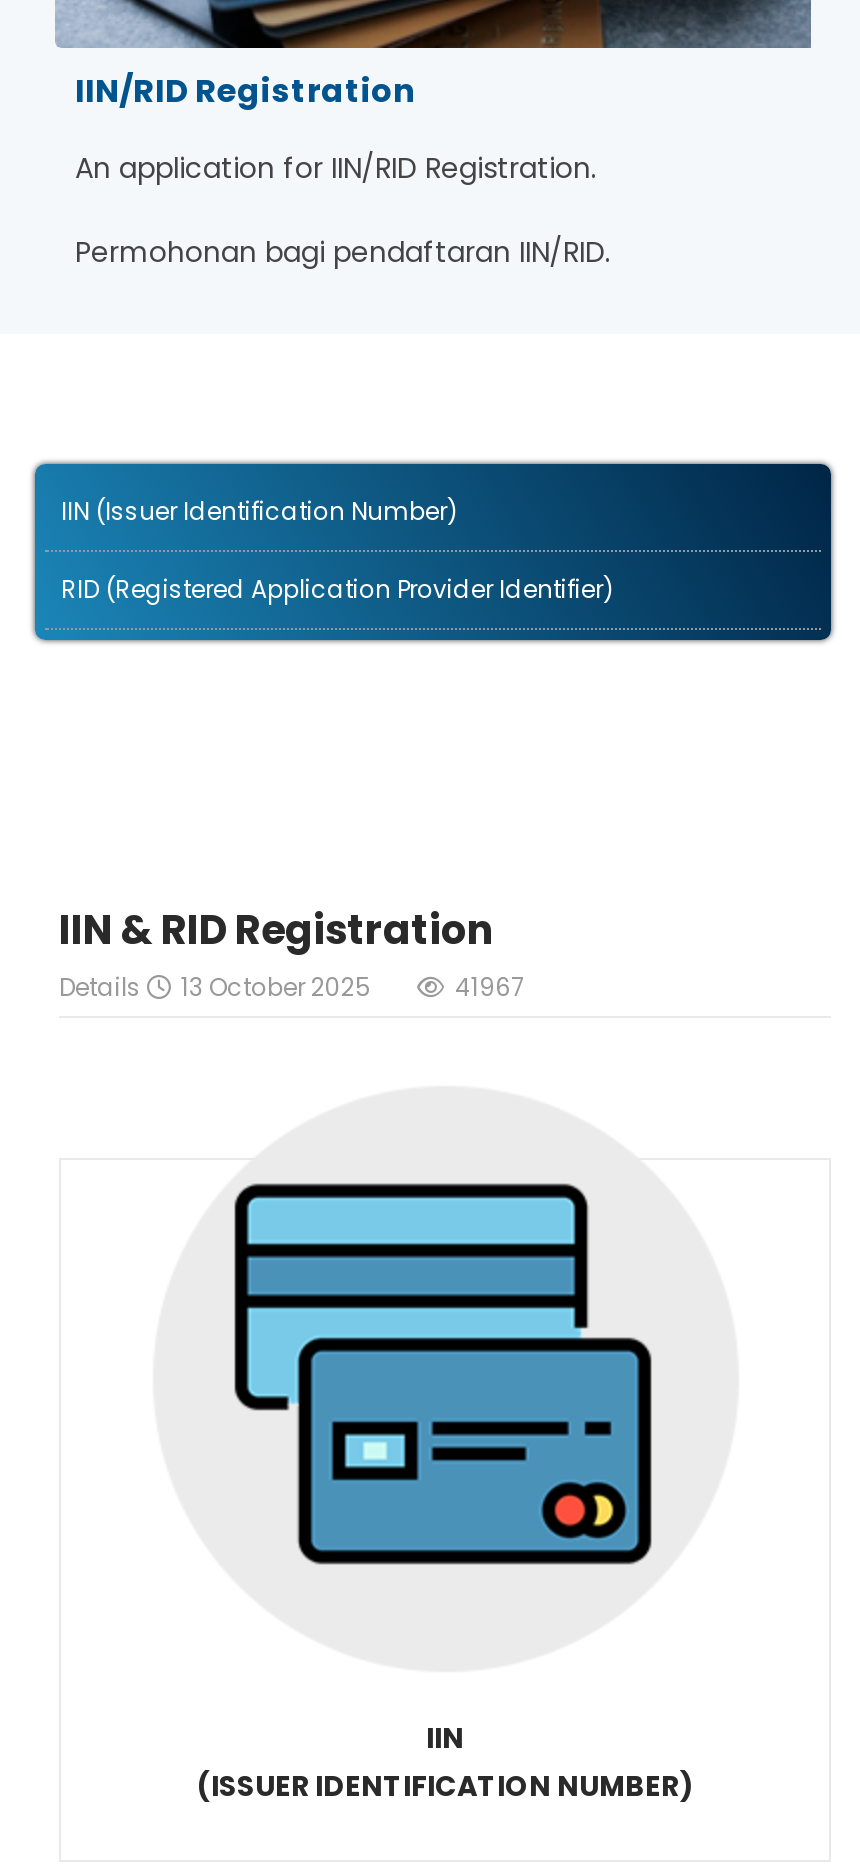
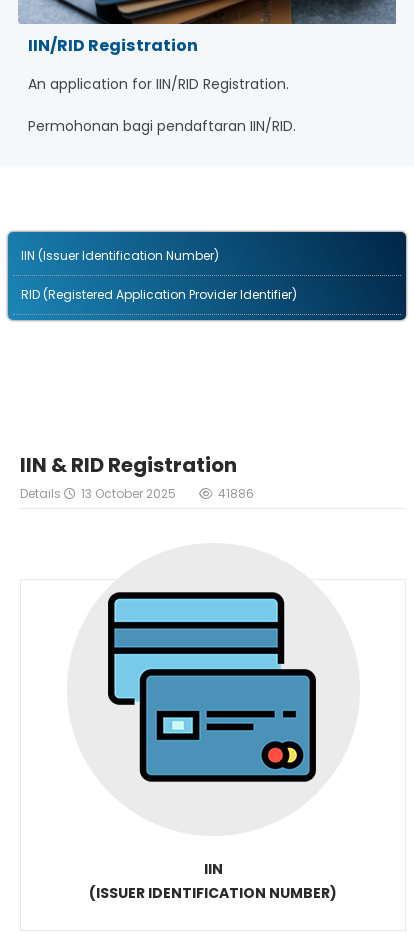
- 41967
+ 41886
